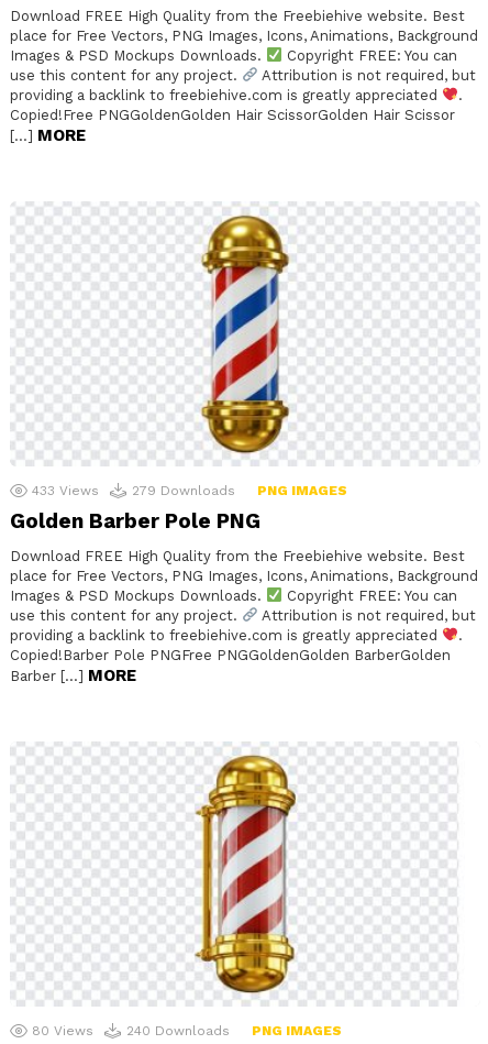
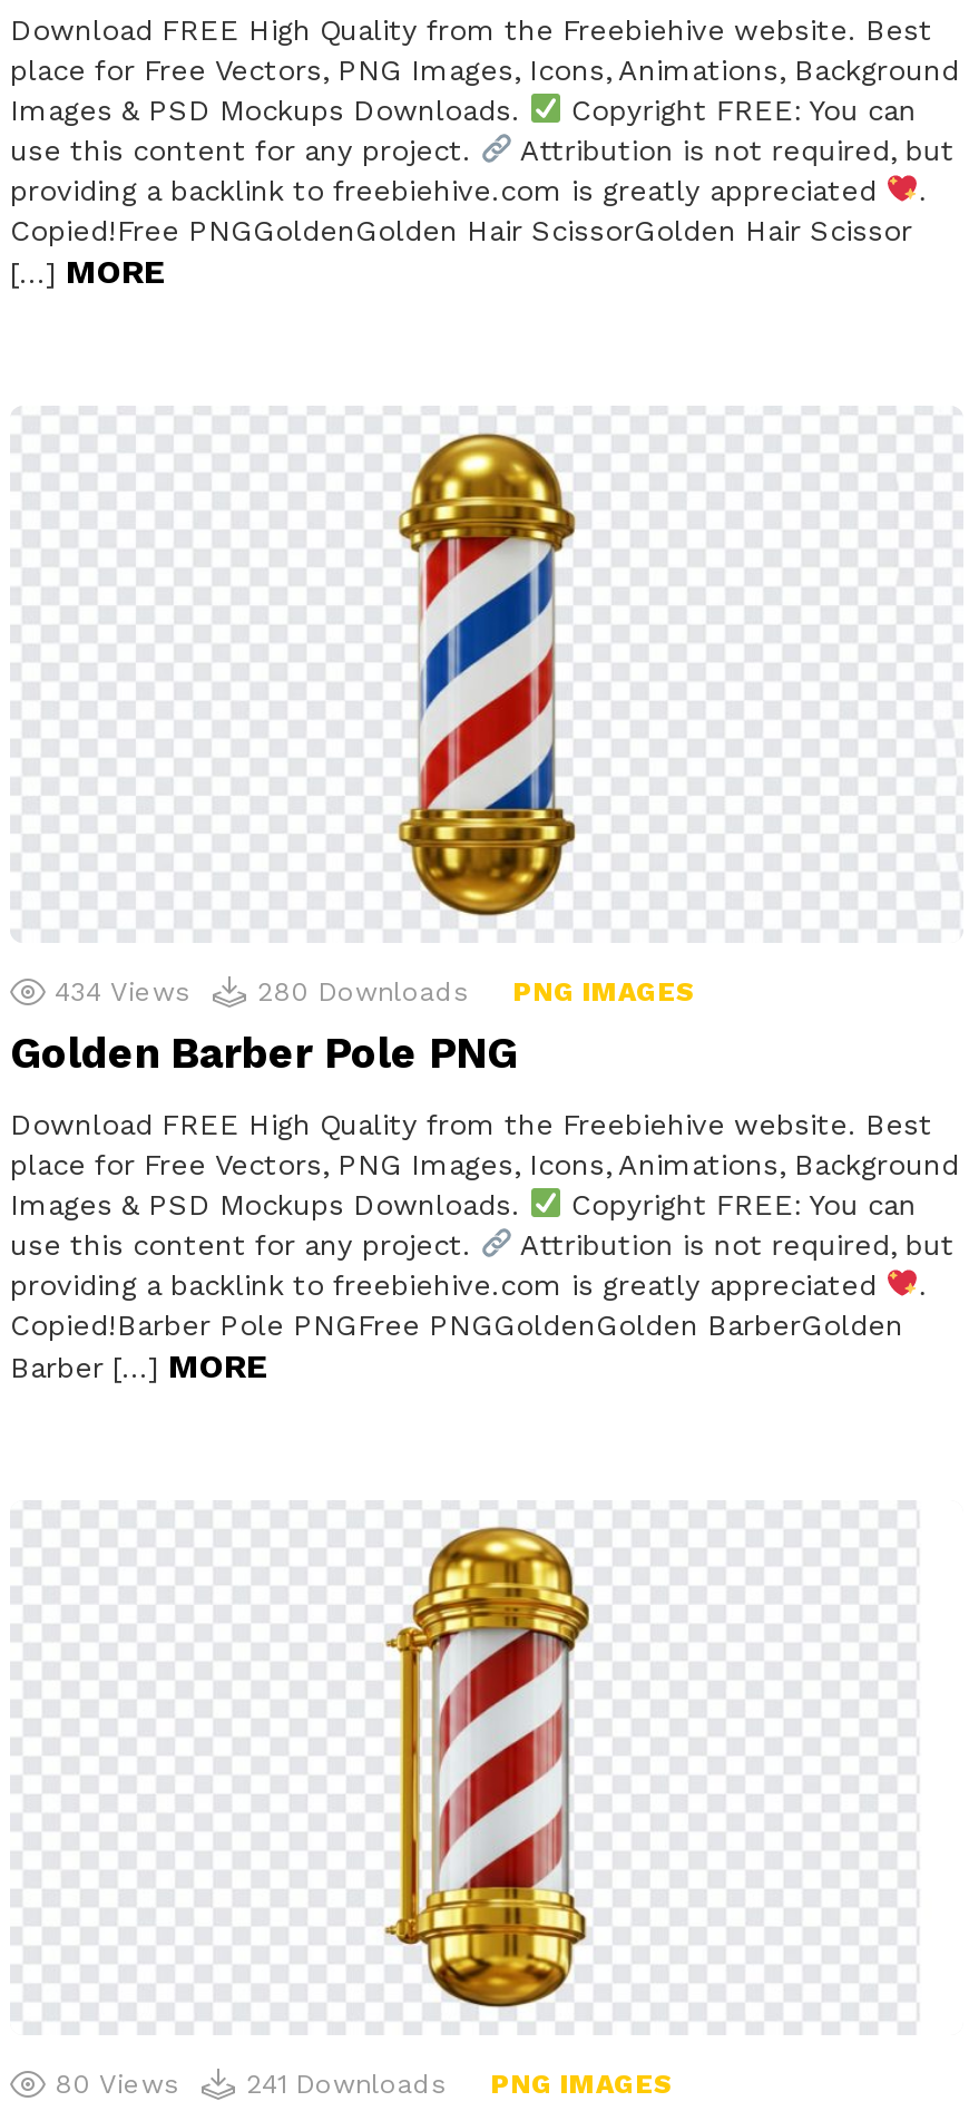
- 433 Views
+ 434 Views

- 279 Downloads PNG IMAGES
+ 280 Downloads PNG IMAGES

- 240 Downloads PNG IMAGES
+ 241 Downloads PNG IMAGES
